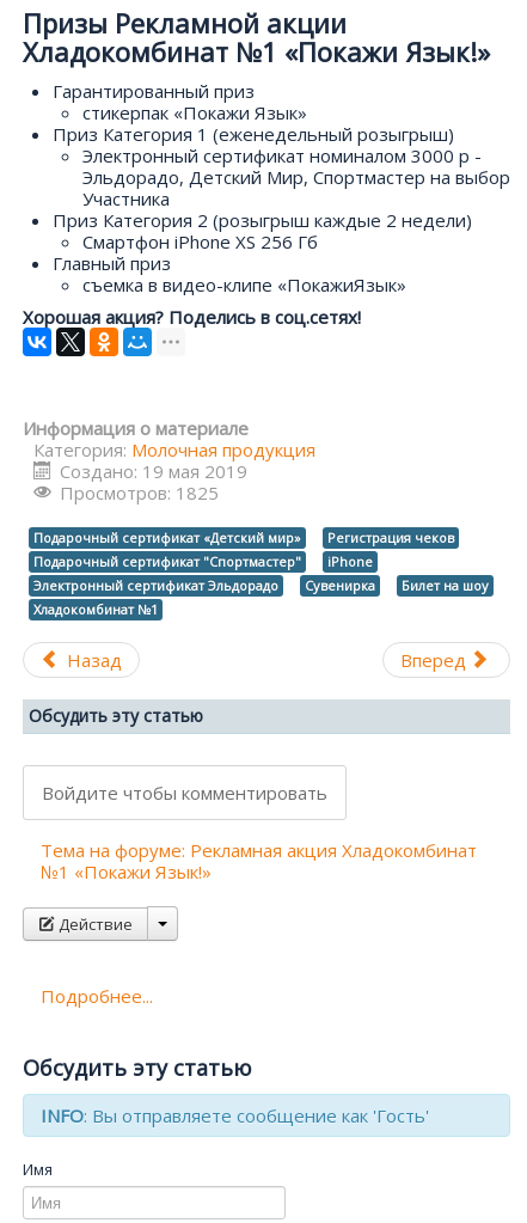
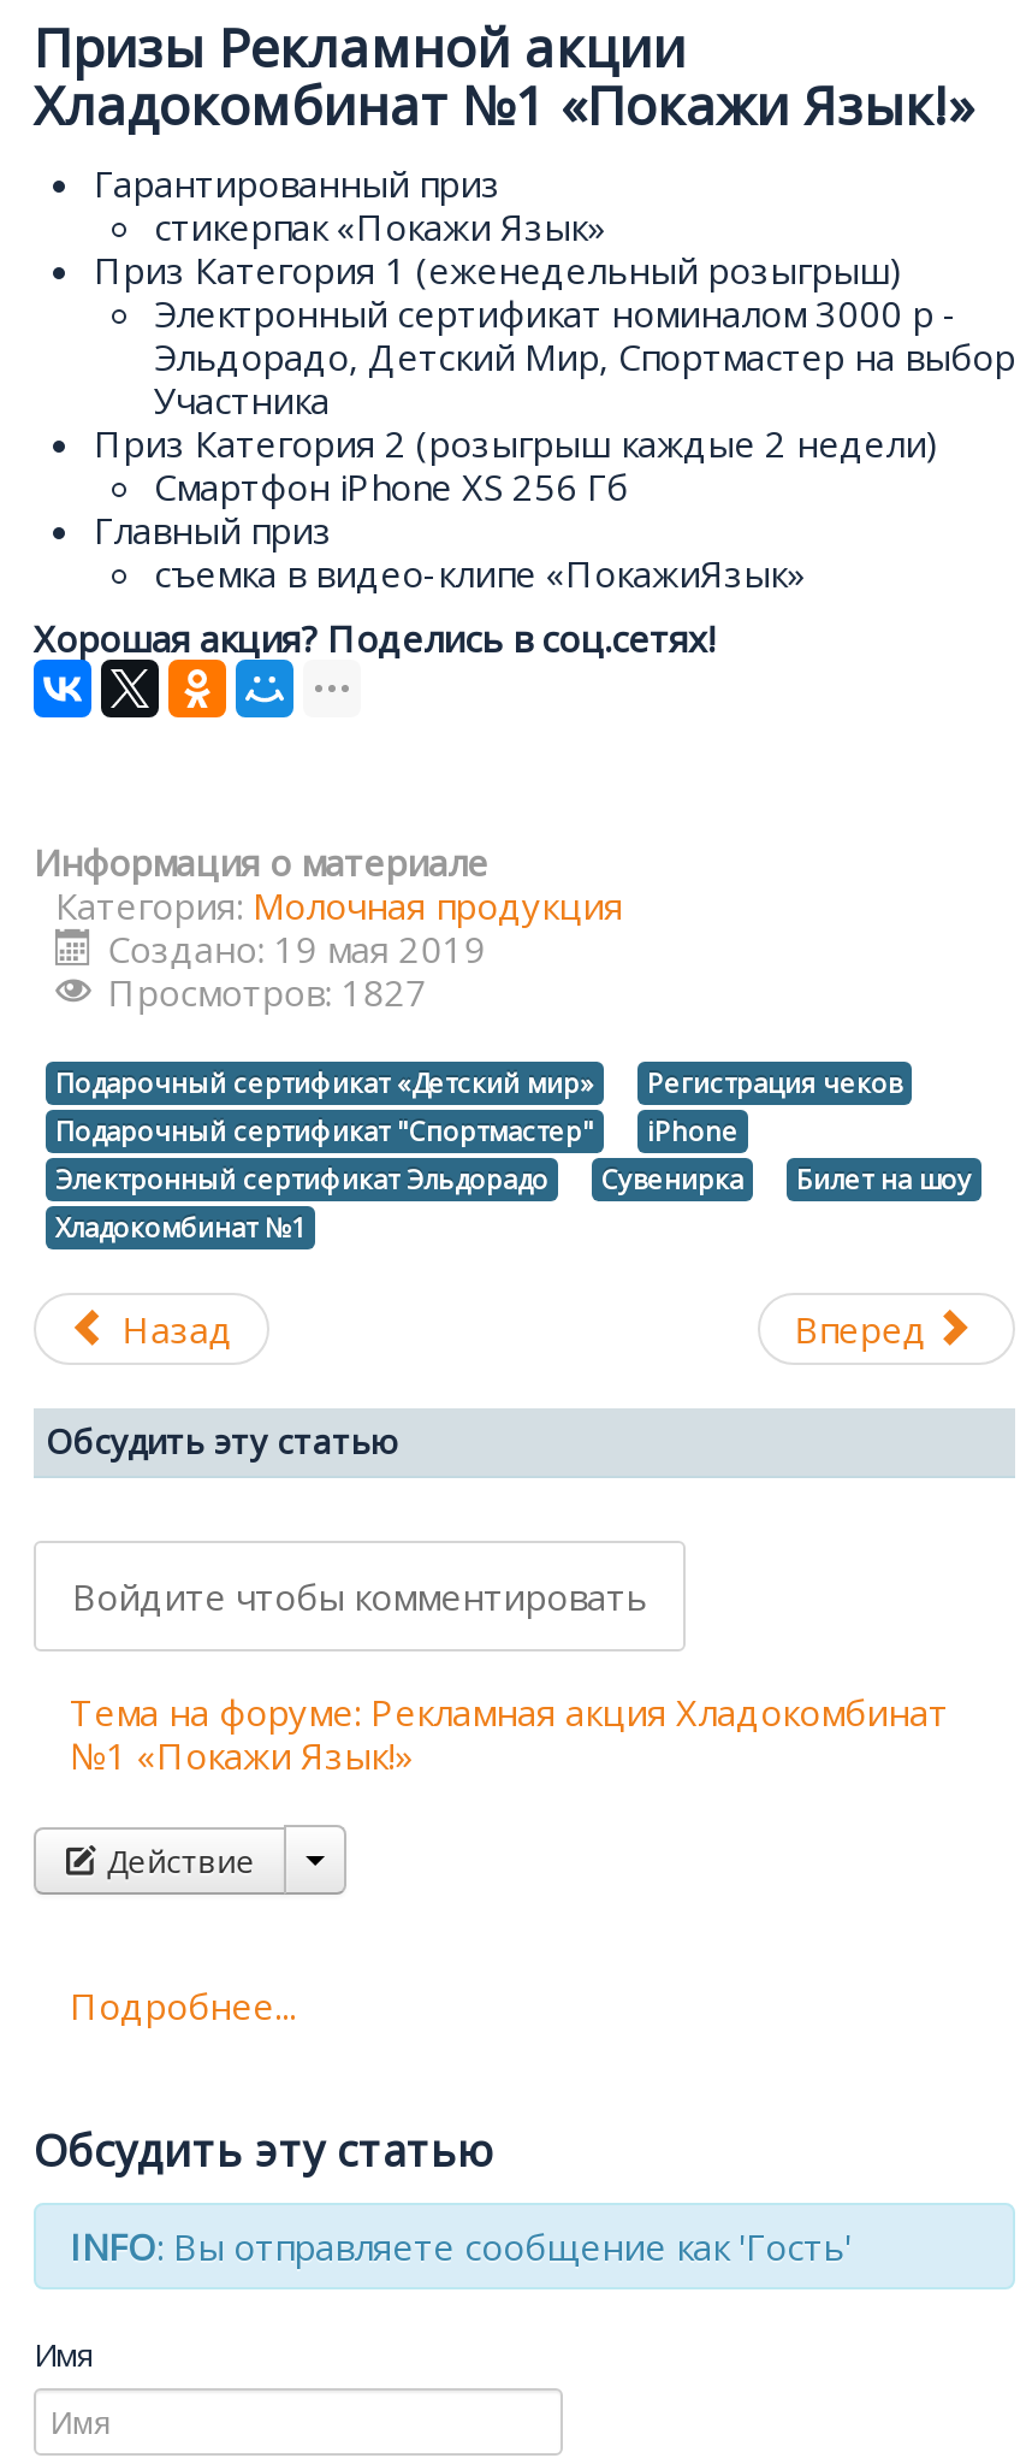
- Просмотров: 1825
+ Просмотров: 1827
